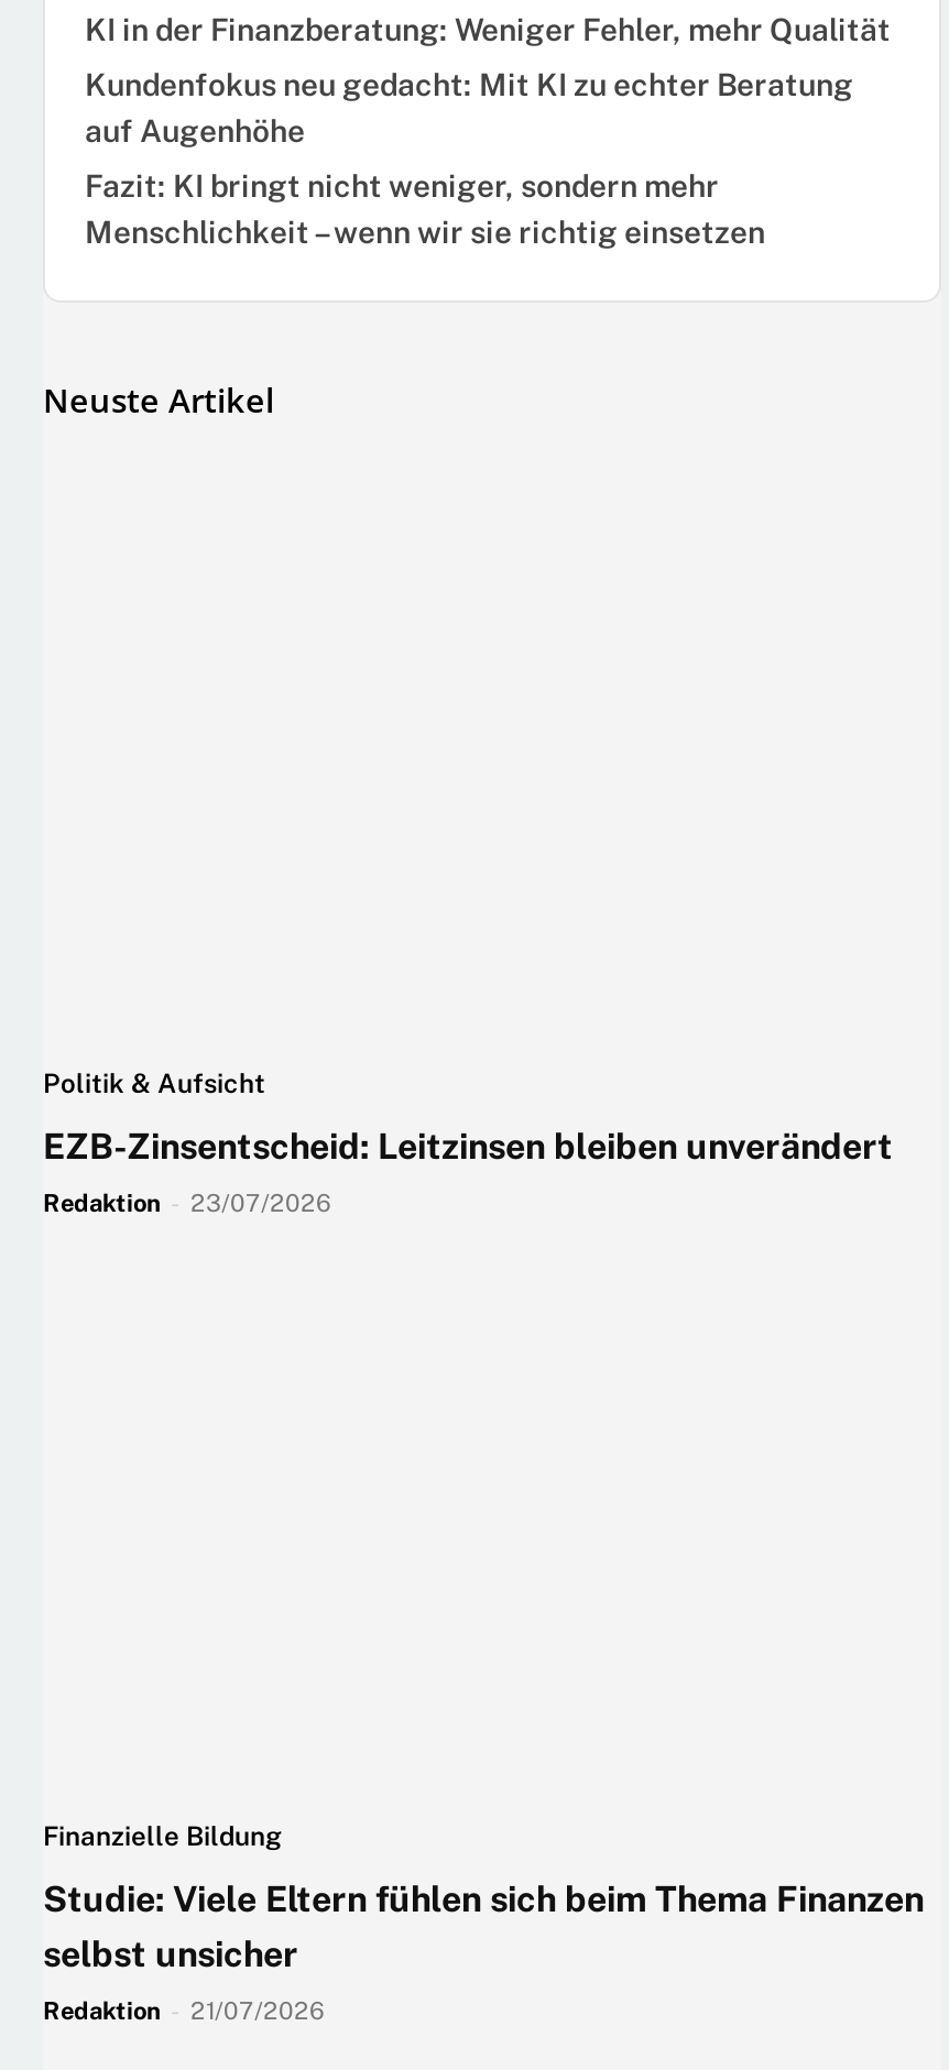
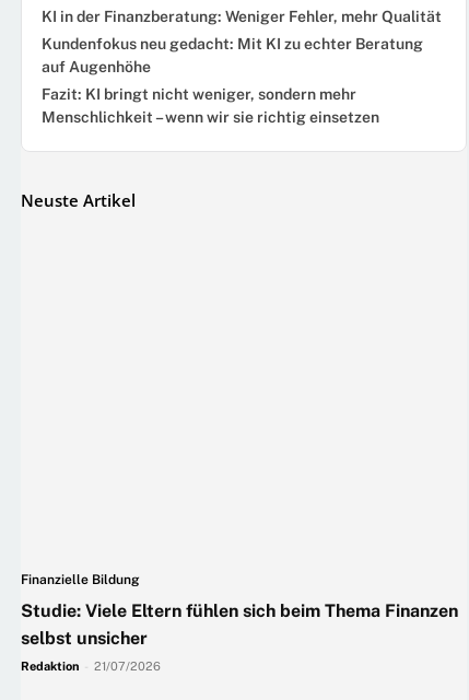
- Politik & Aufsicht
- EZB-Zinsentscheid: Leitzinsen bleiben unverändert
- Redaktion - 23/07/2026
